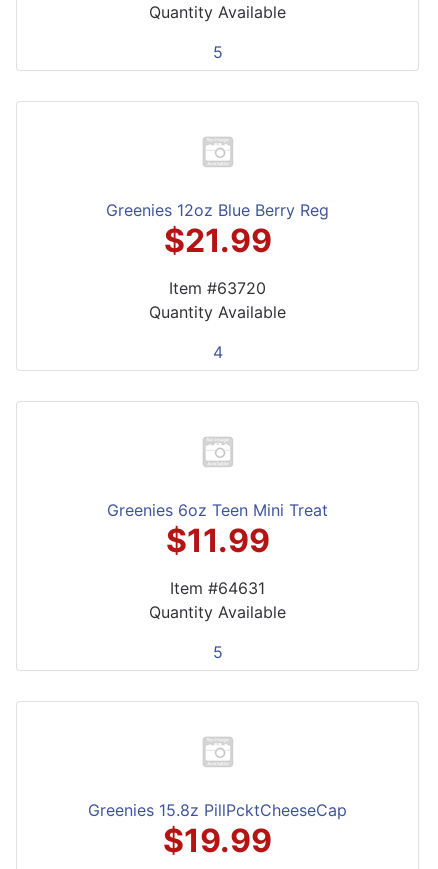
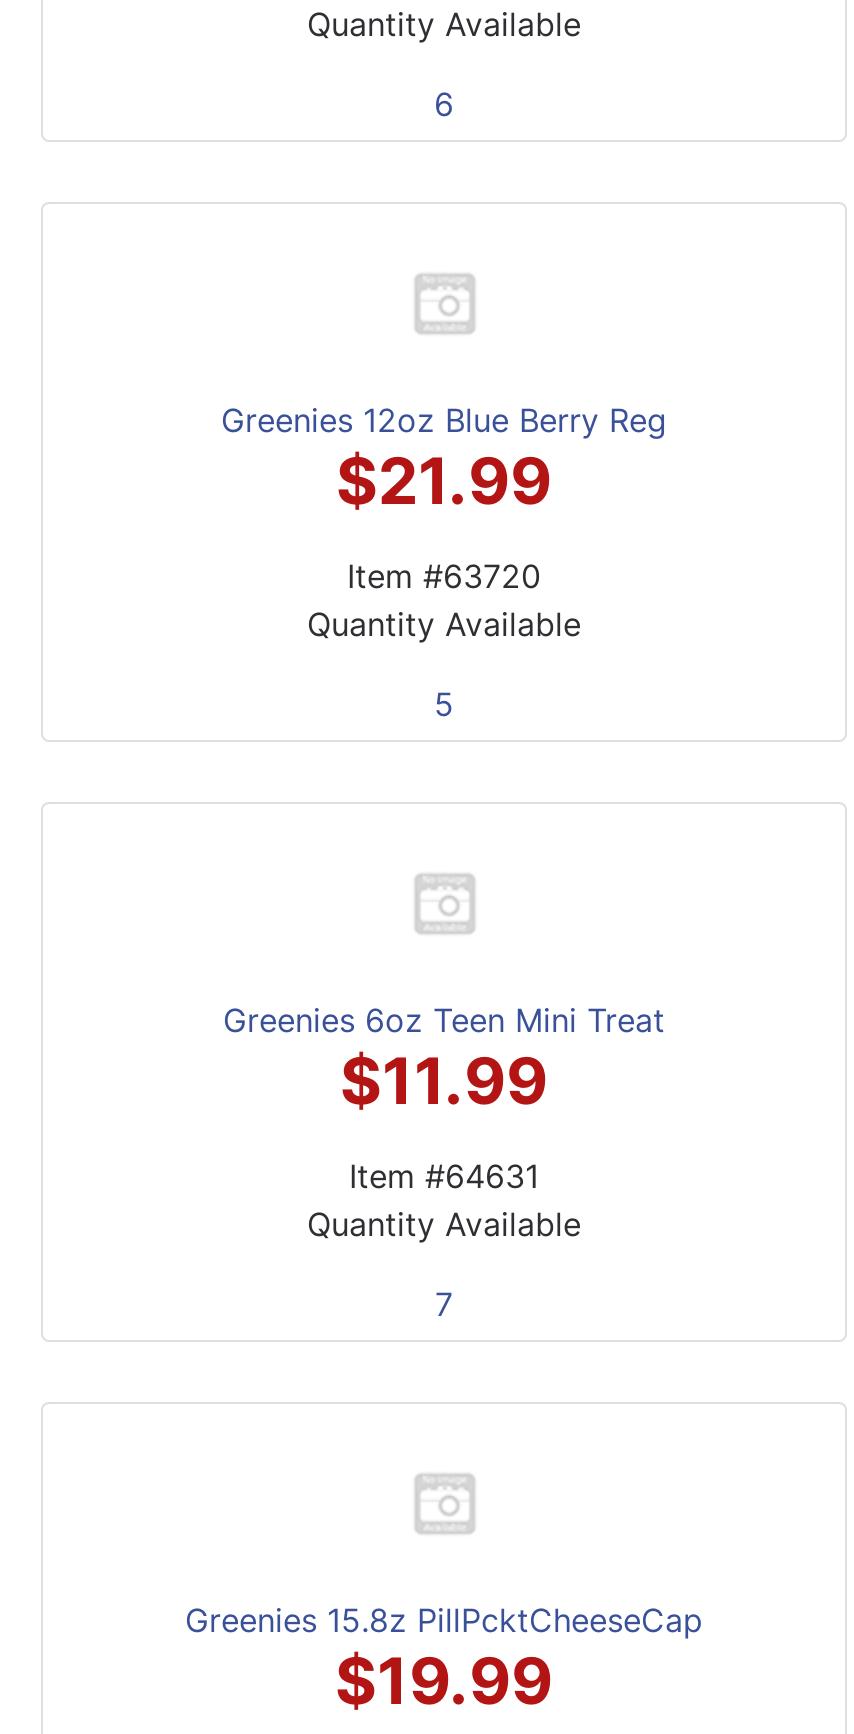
- 5
+ 6

- 4
+ 5

- 5
+ 7
